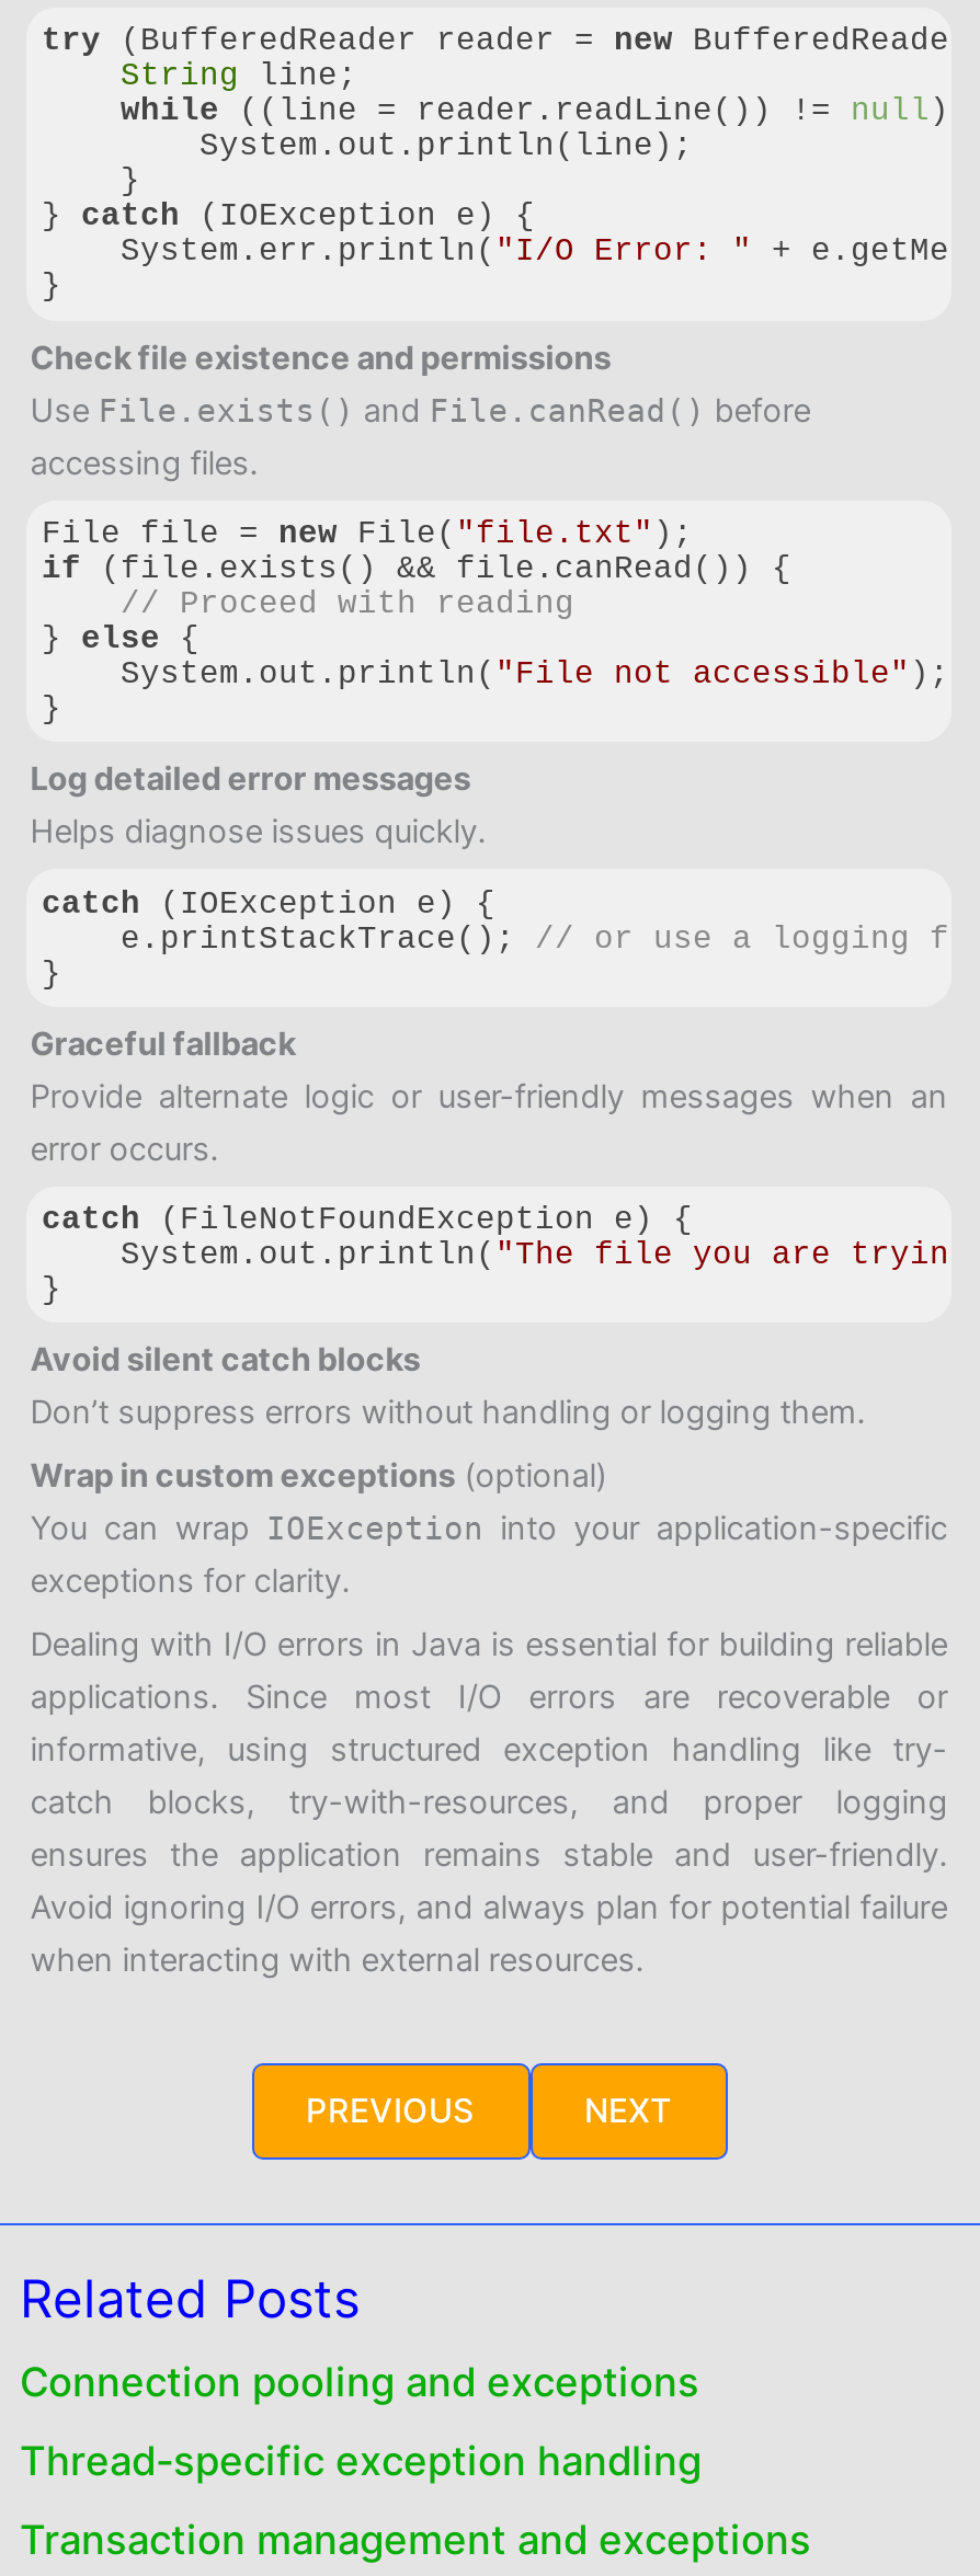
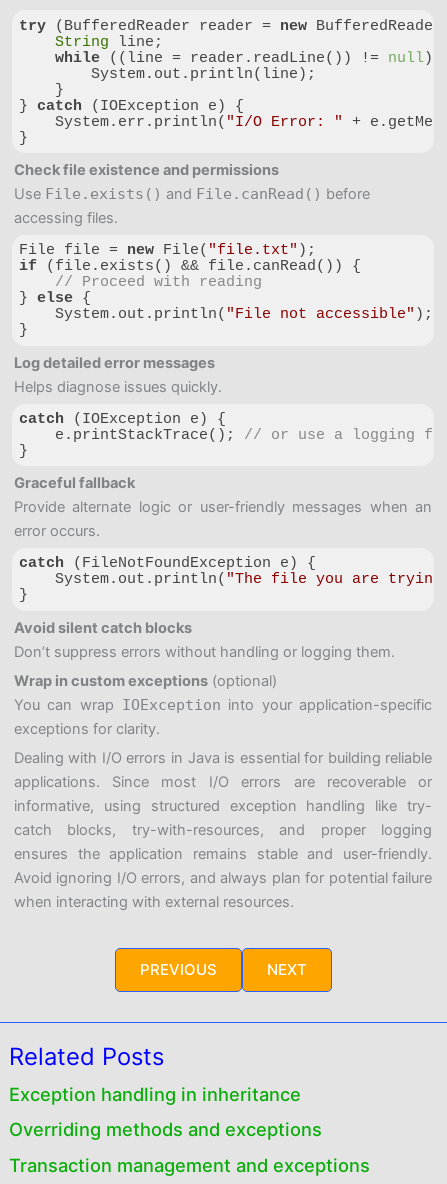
- Connection pooling and exceptions
+ Exception handling in inheritance

- Thread-specific exception handling
+ Overriding methods and exceptions
